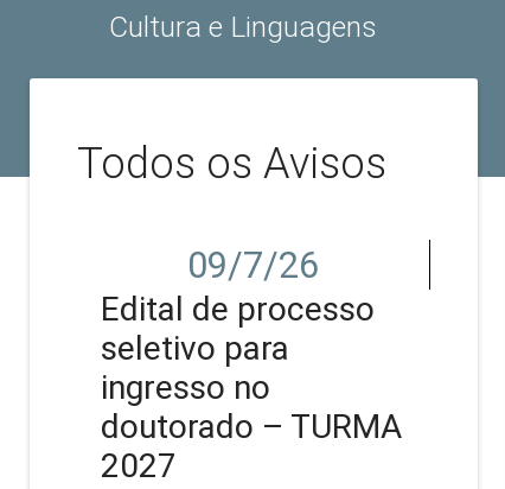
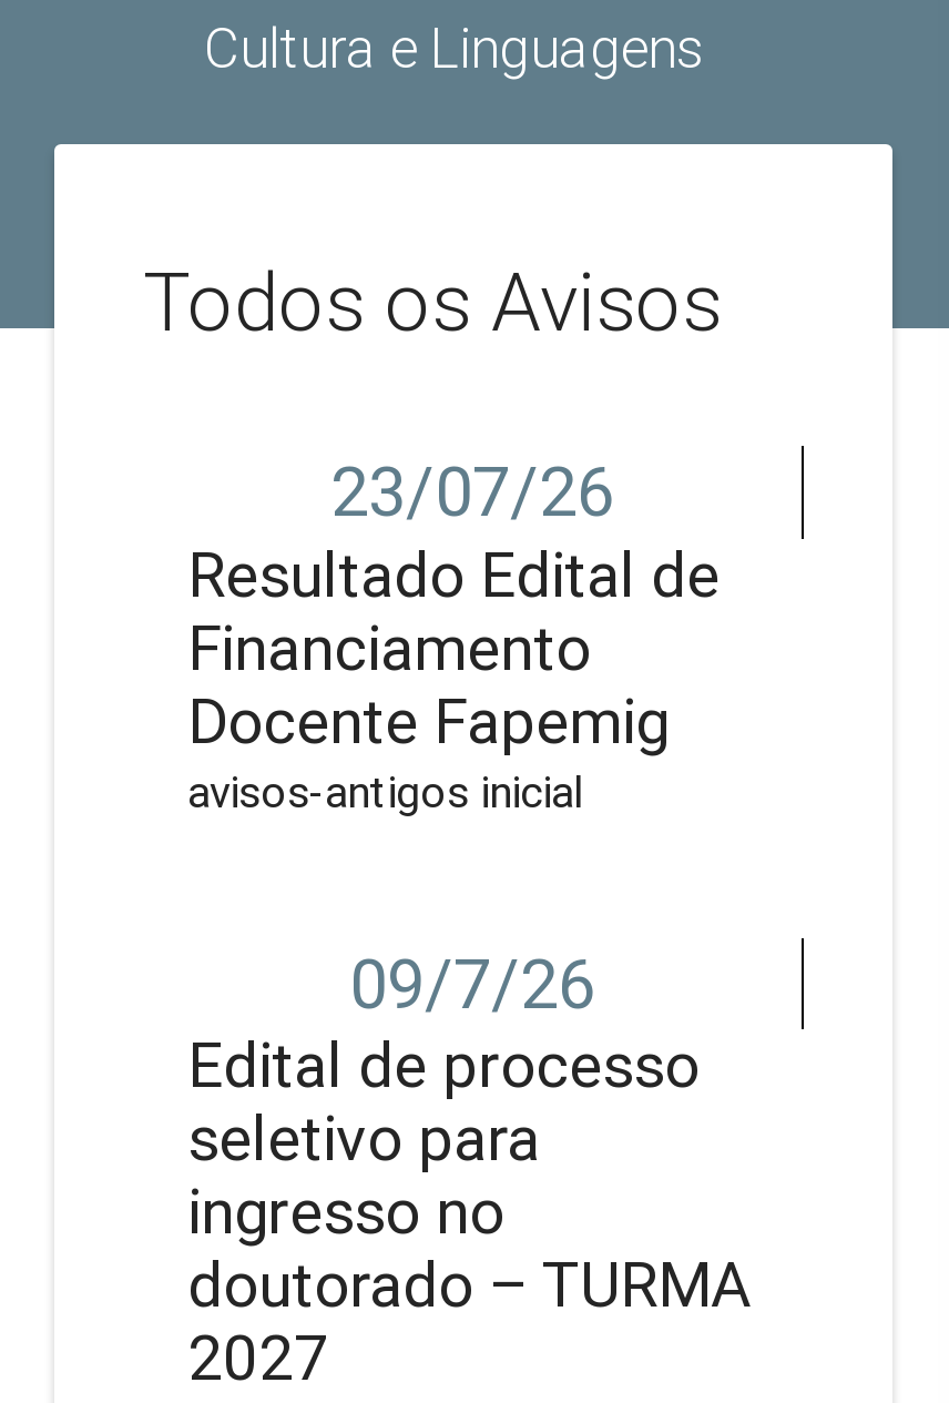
+ 23/07/26
+ Resultado Edital de
+ Financiamento
+ Docente Fapemig
+ avisos-antigos inicial
